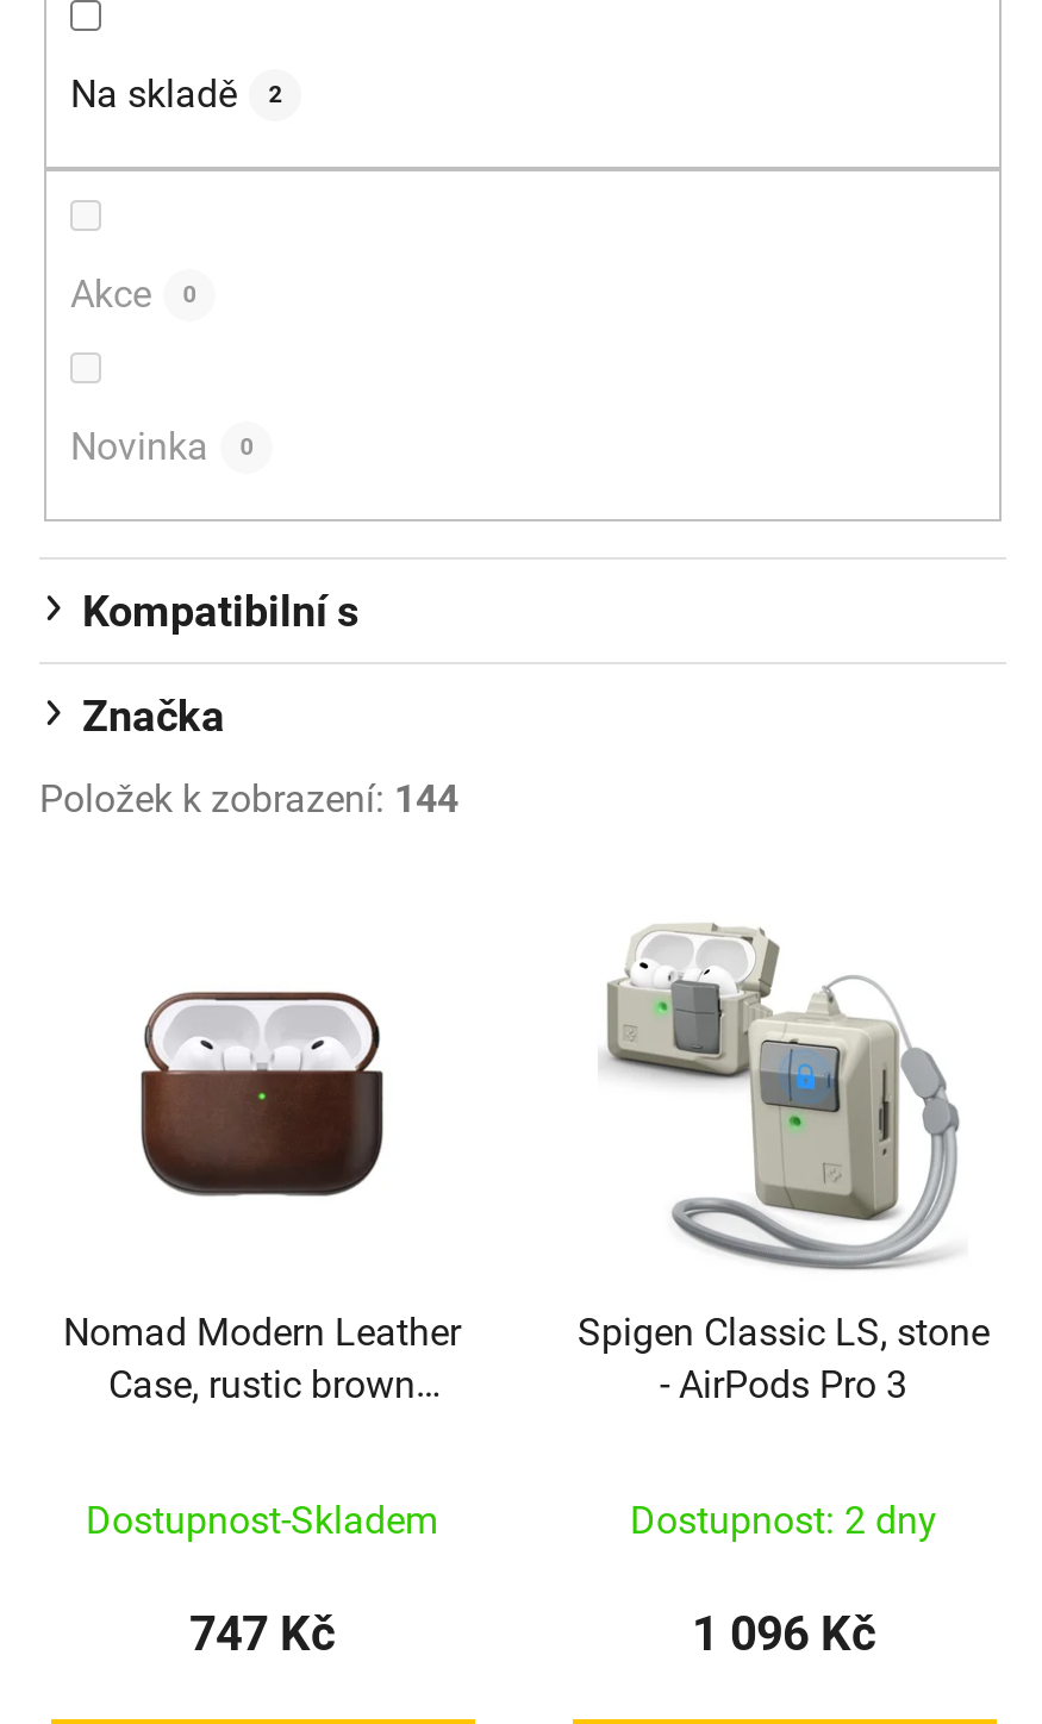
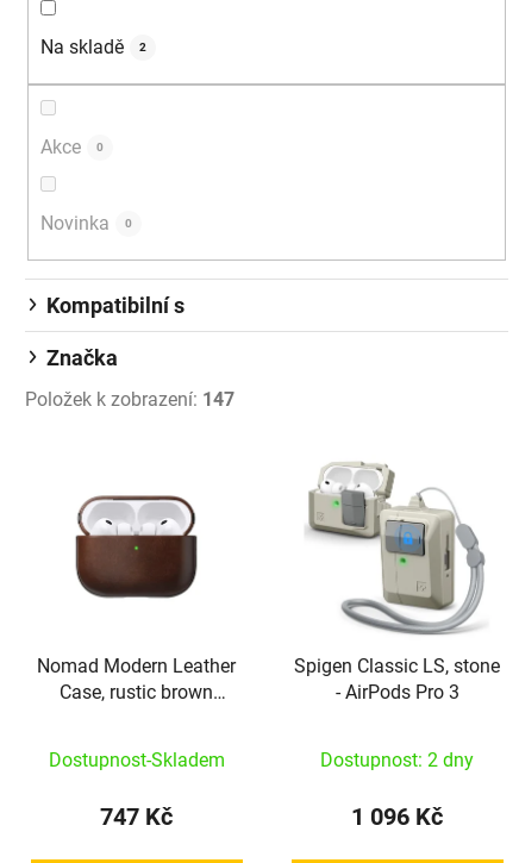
- Položek k zobrazení: 144
+ Položek k zobrazení: 147
